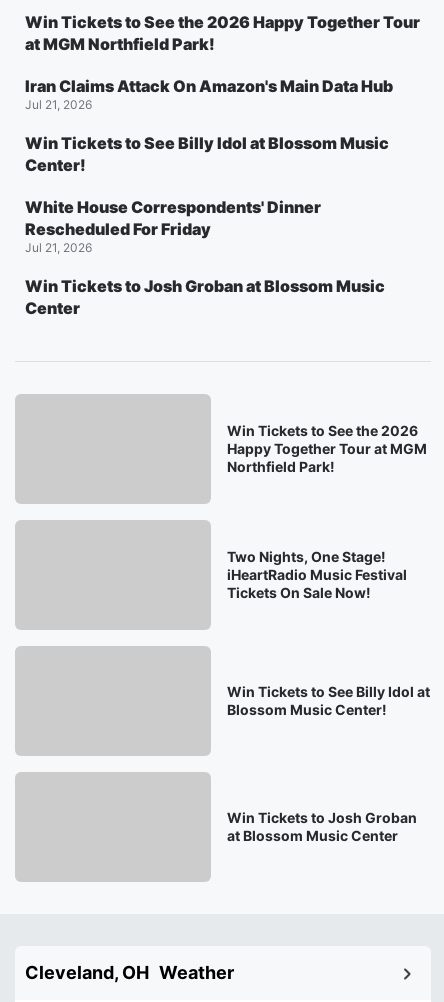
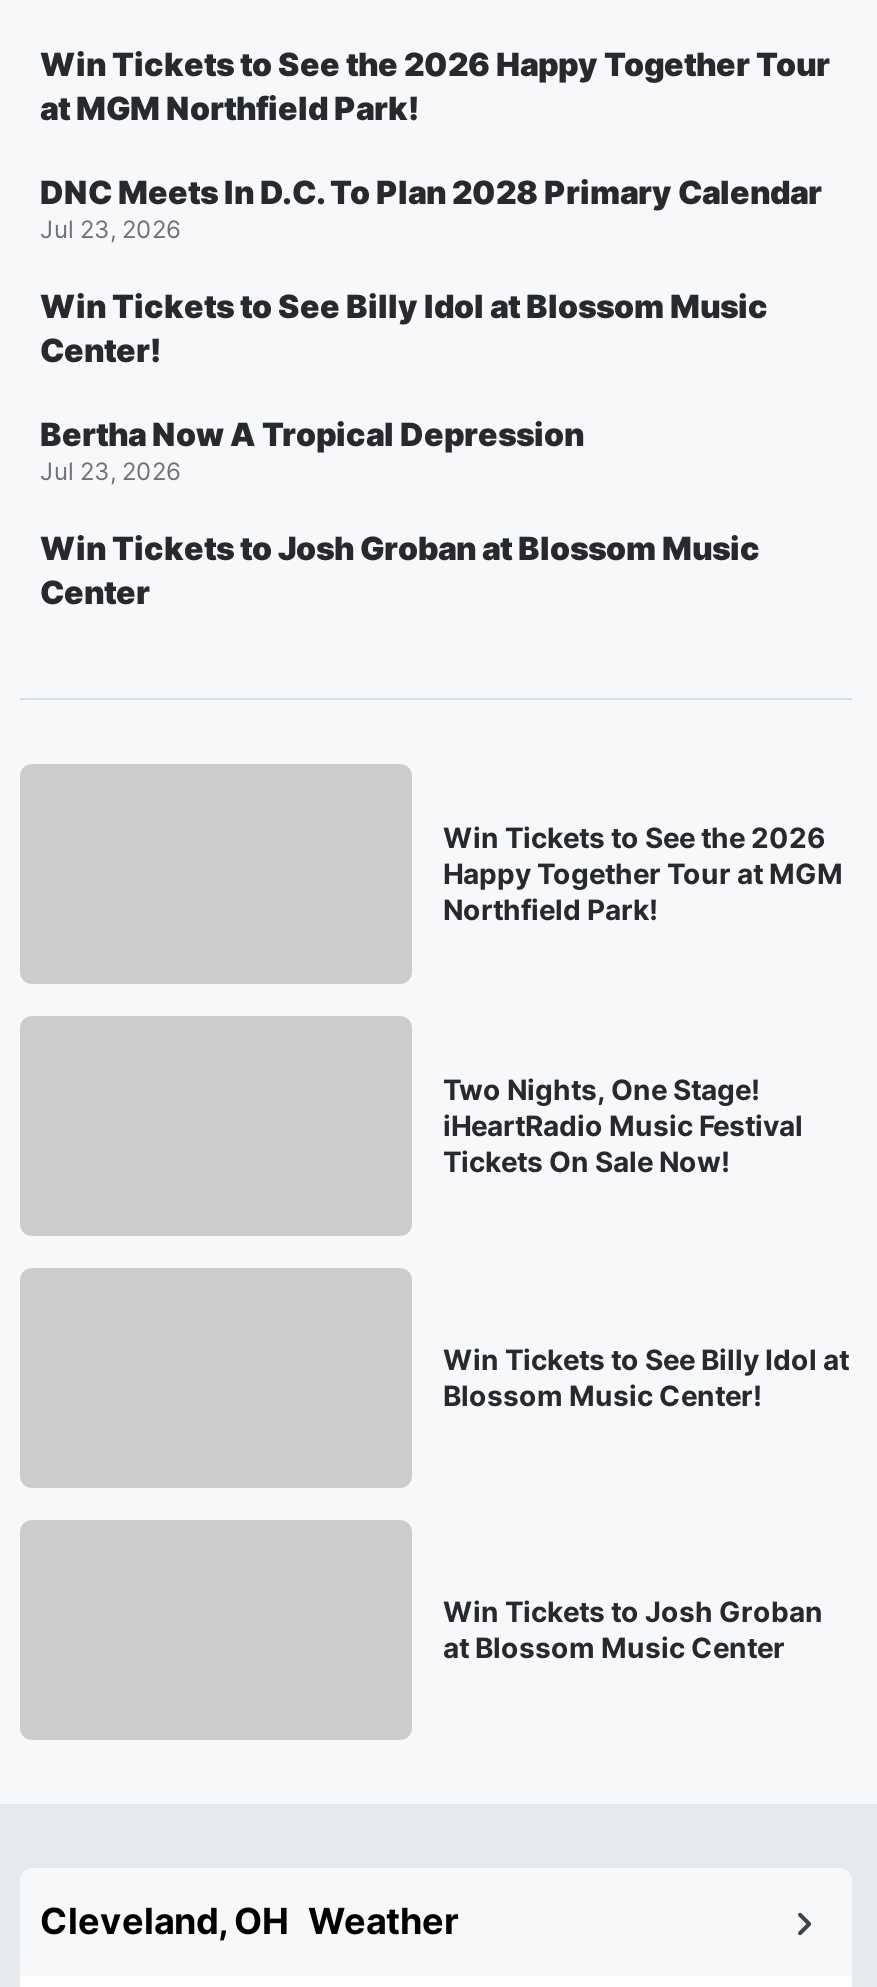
- Iran Claims Attack On Amazon's Main Data Hub
- Jul 21, 2026
+ DNC Meets In D.C. To Plan 2028 Primary Calendar
+ Jul 23, 2026

- White House Correspondents' Dinner
- Rescheduled For Friday
- Jul 21, 2026
+ Bertha Now A Tropical Depression
+ Jul 23, 2026
